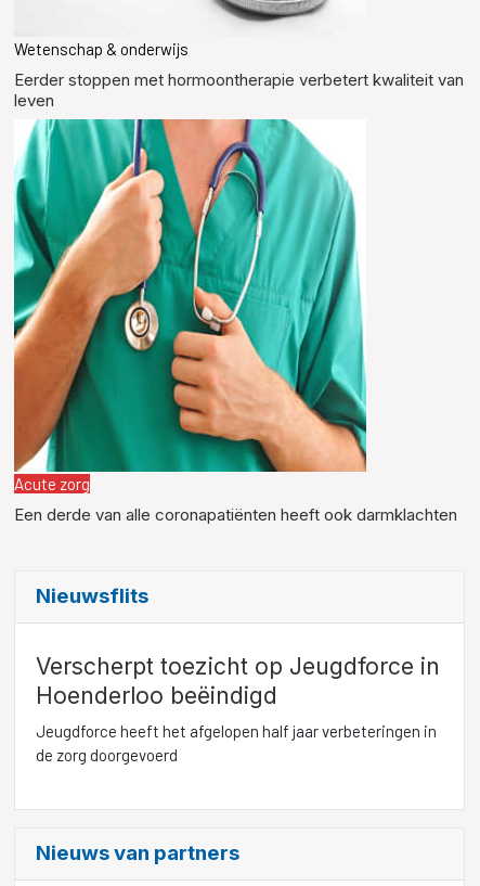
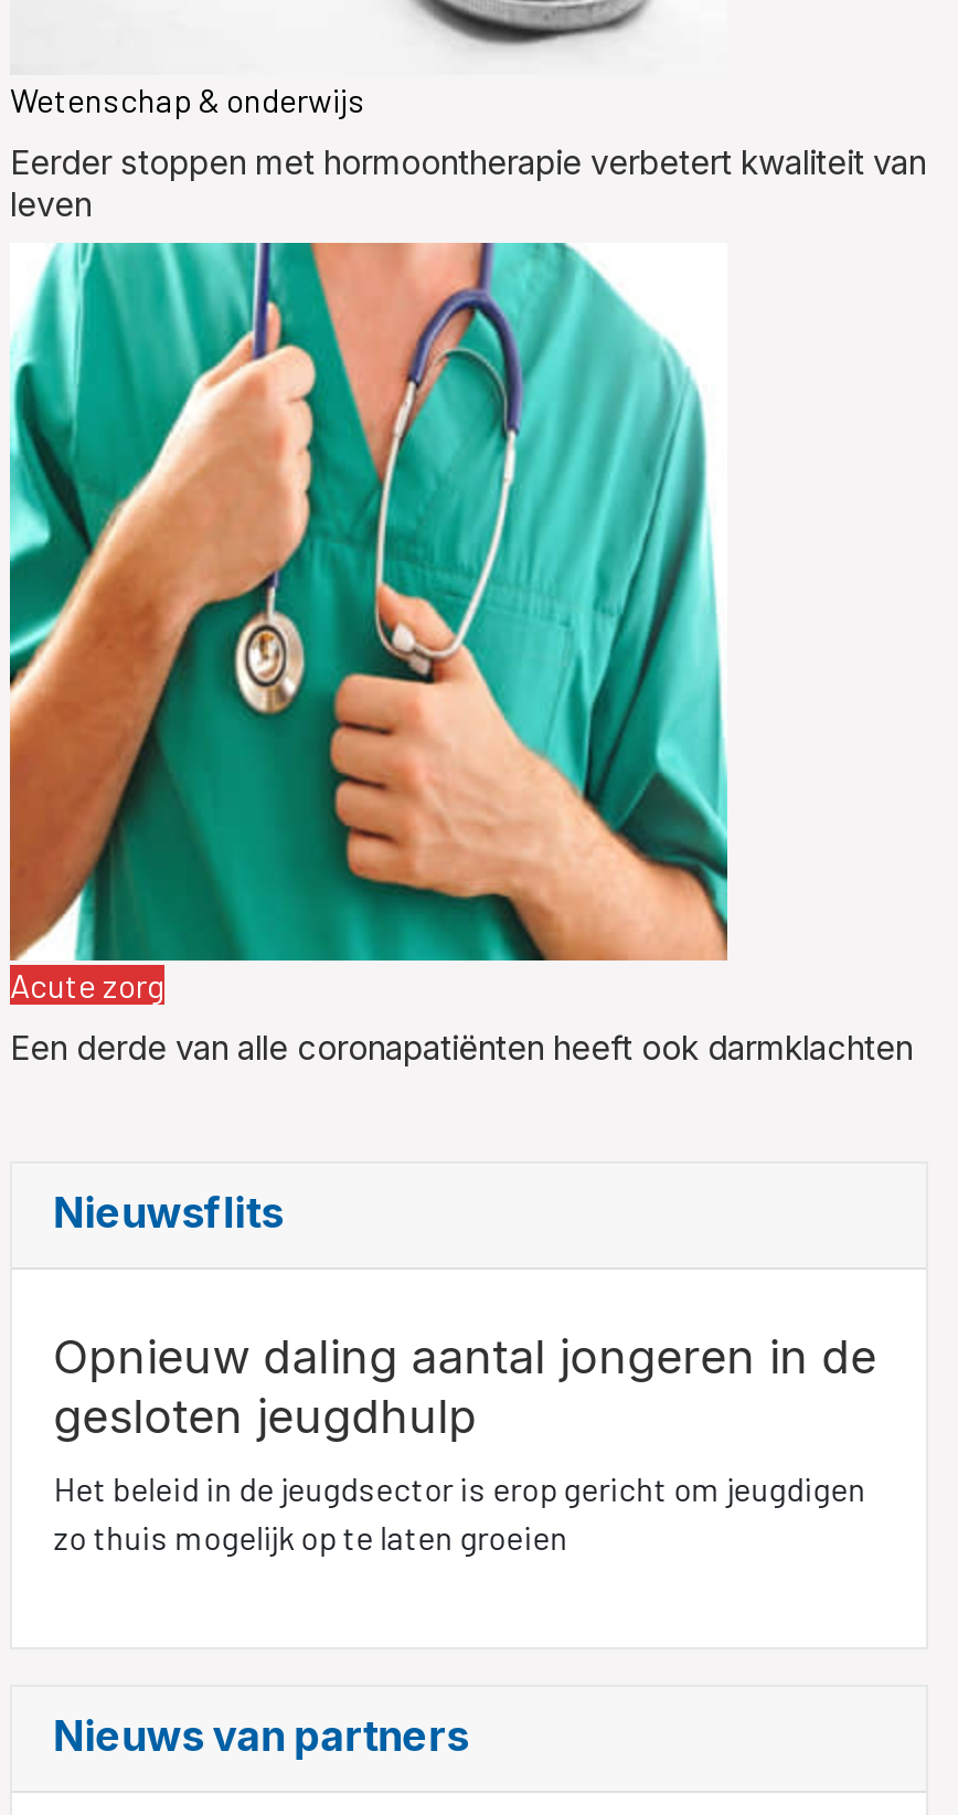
- Verscherpt toezicht op Jeugdforce in
- Hoenderloo beëindigd
- Jeugdforce heeft het afgelopen half jaar verbeteringen in
- de zorg doorgevoerd
+ Opnieuw daling aantal jongeren in de
+ gesloten jeugdhulp
+ Het beleid in de jeugdsector is erop gericht om jeugdigen
+ zo thuis mogelijk op te laten groeien
